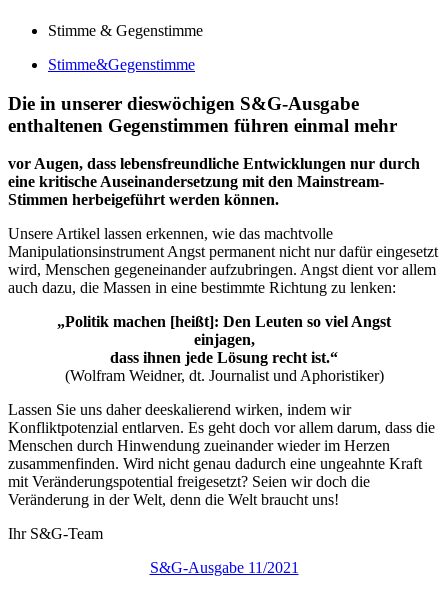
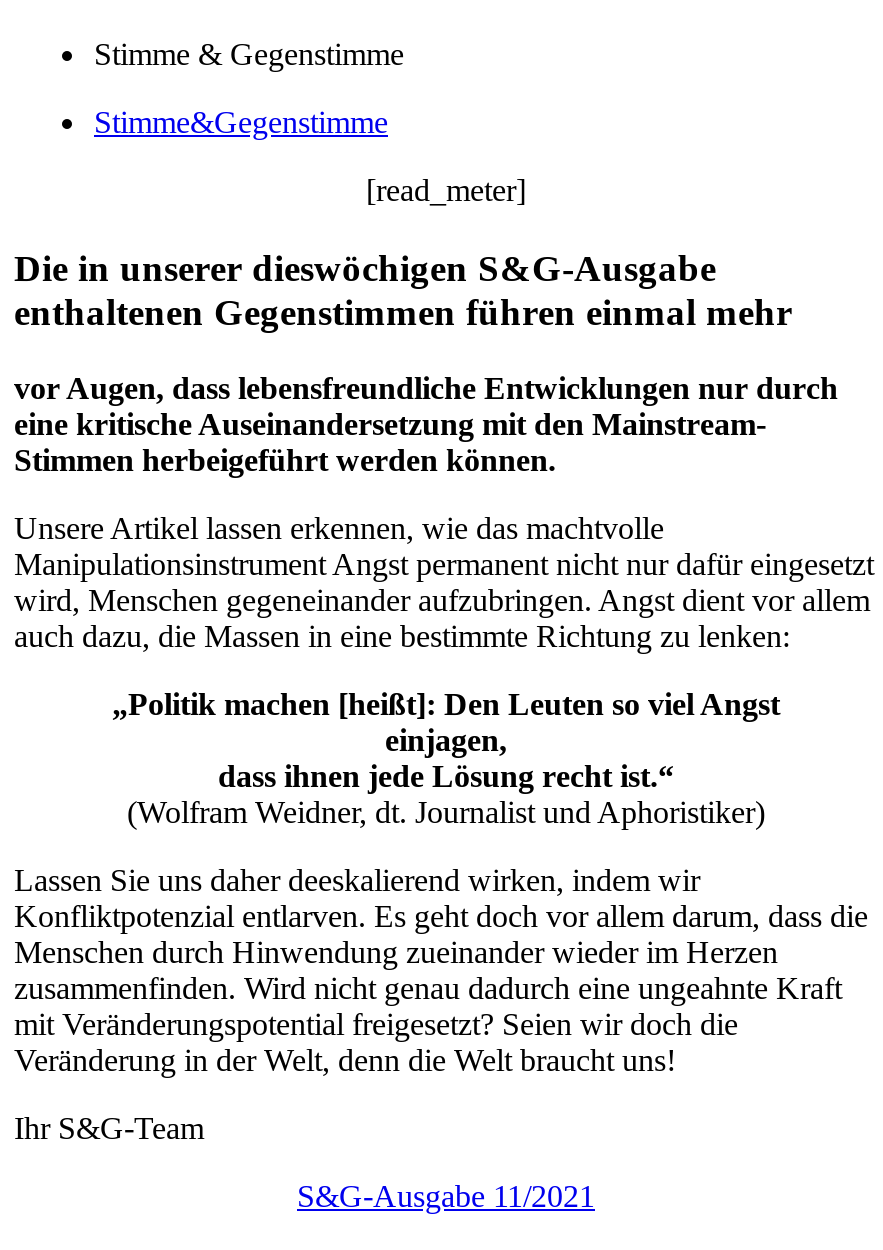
+ [read_meter]
